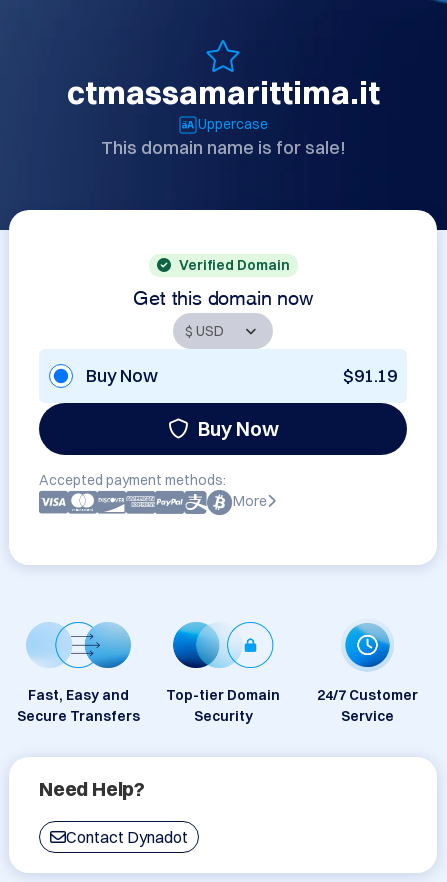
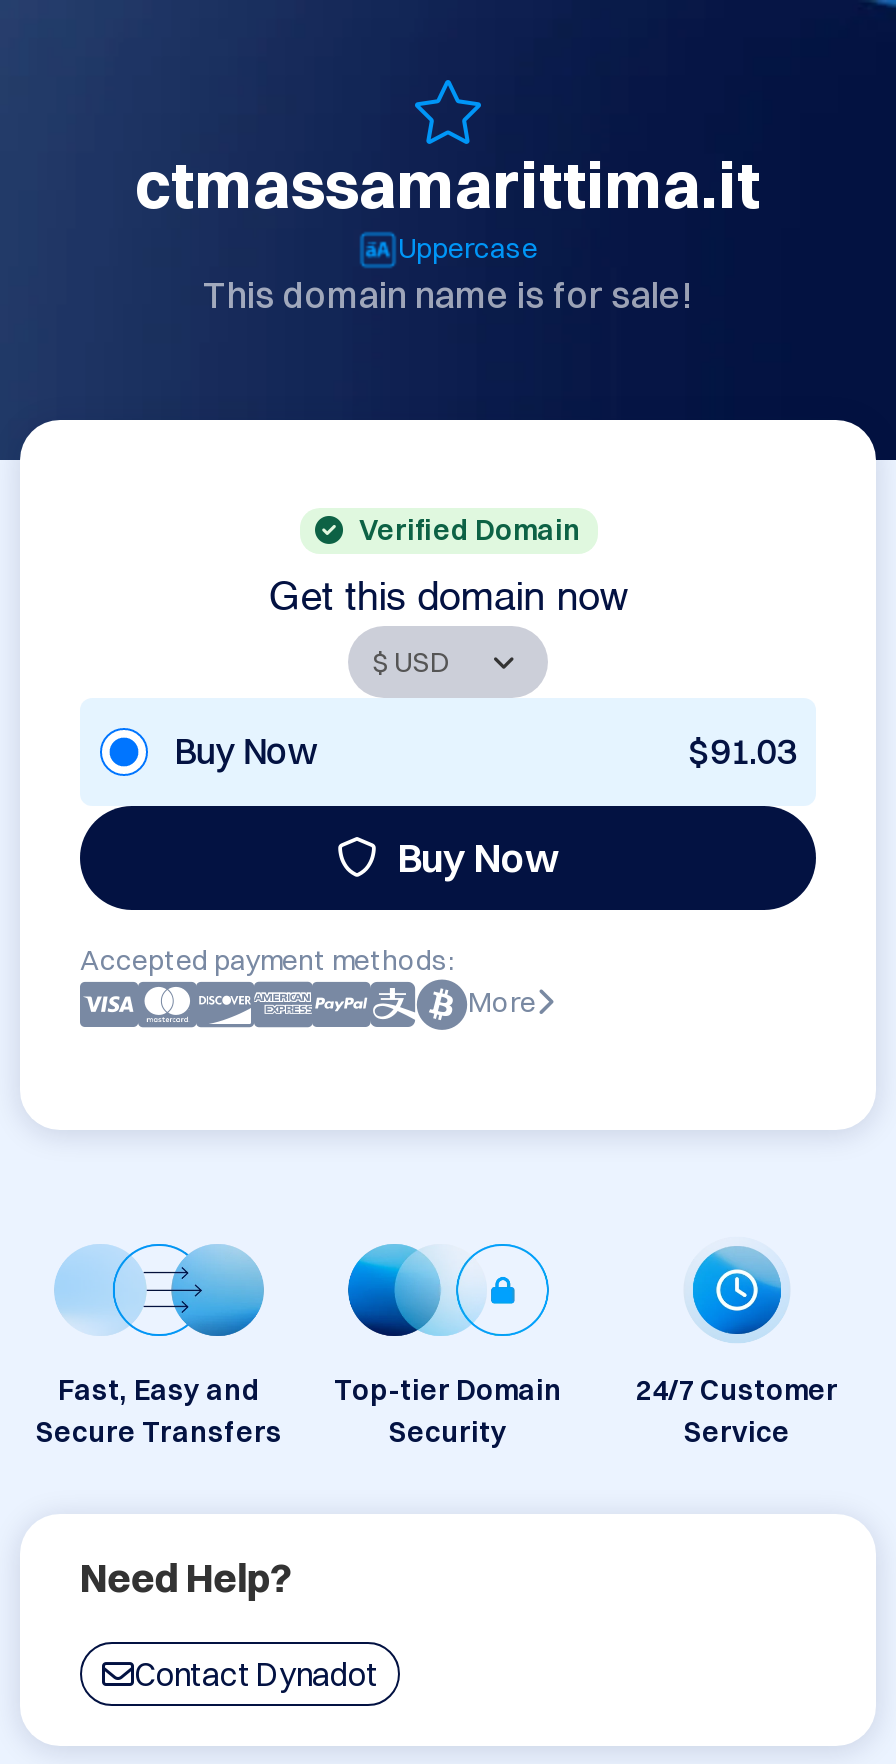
- $91.19
+ $91.03
